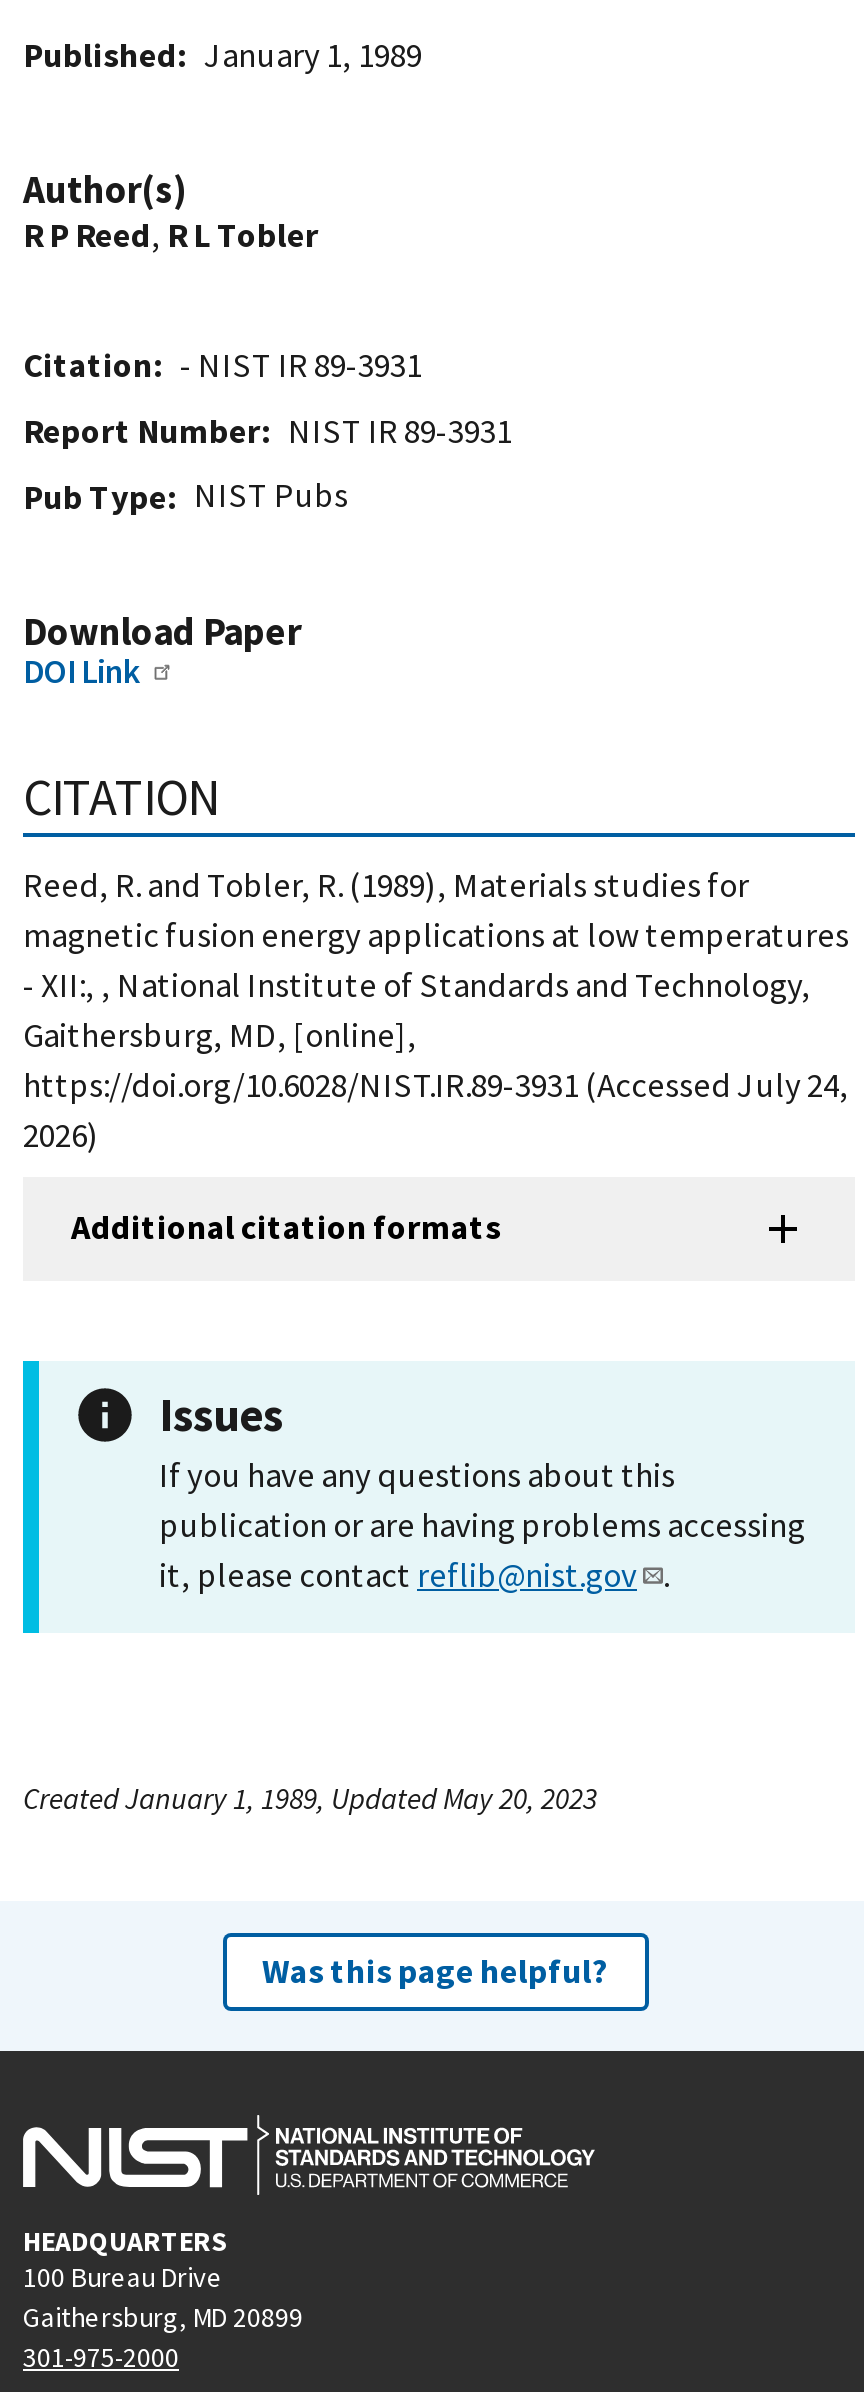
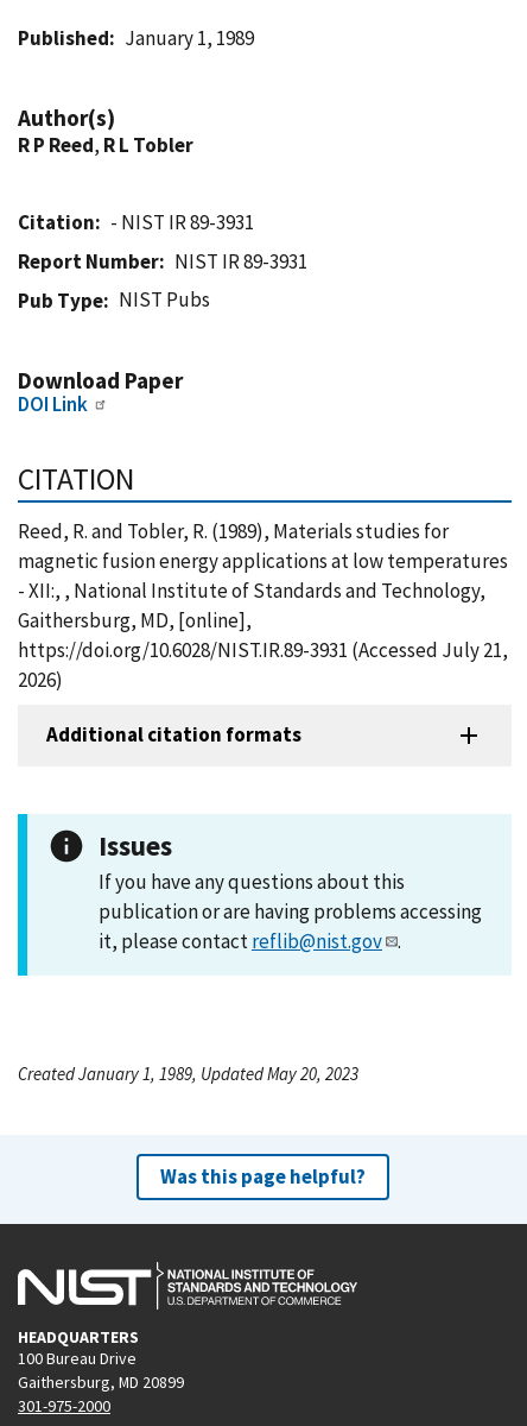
- https://doi.org/10.6028/NIST.IR.89-3931 (Accessed July 24,
+ https://doi.org/10.6028/NIST.IR.89-3931 (Accessed July 21,
